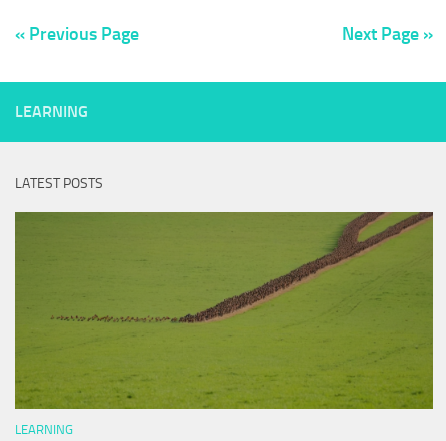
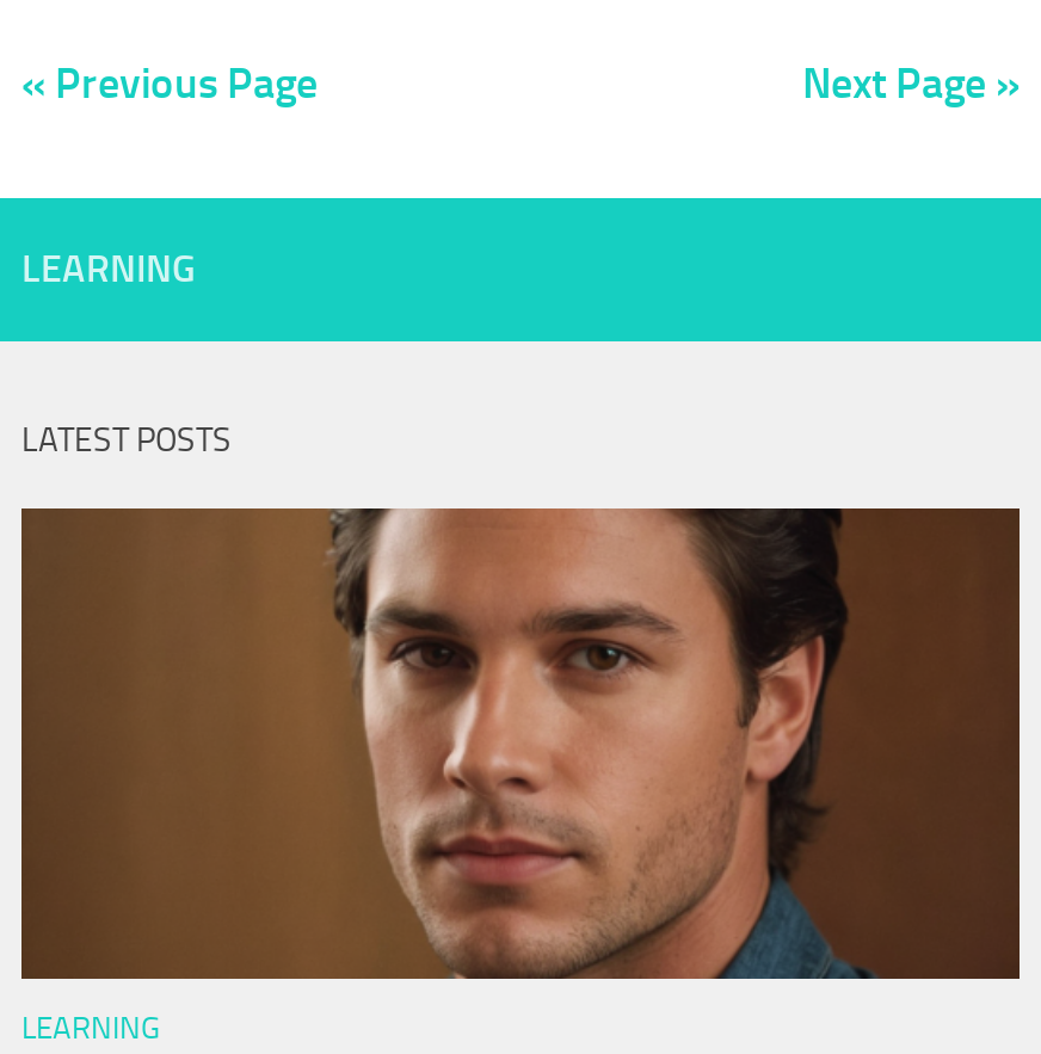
- [image]
+ [image]
